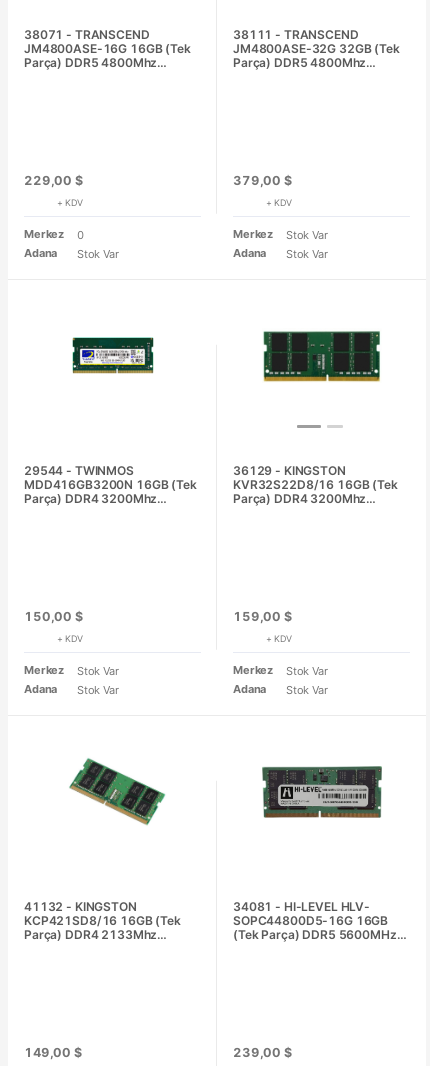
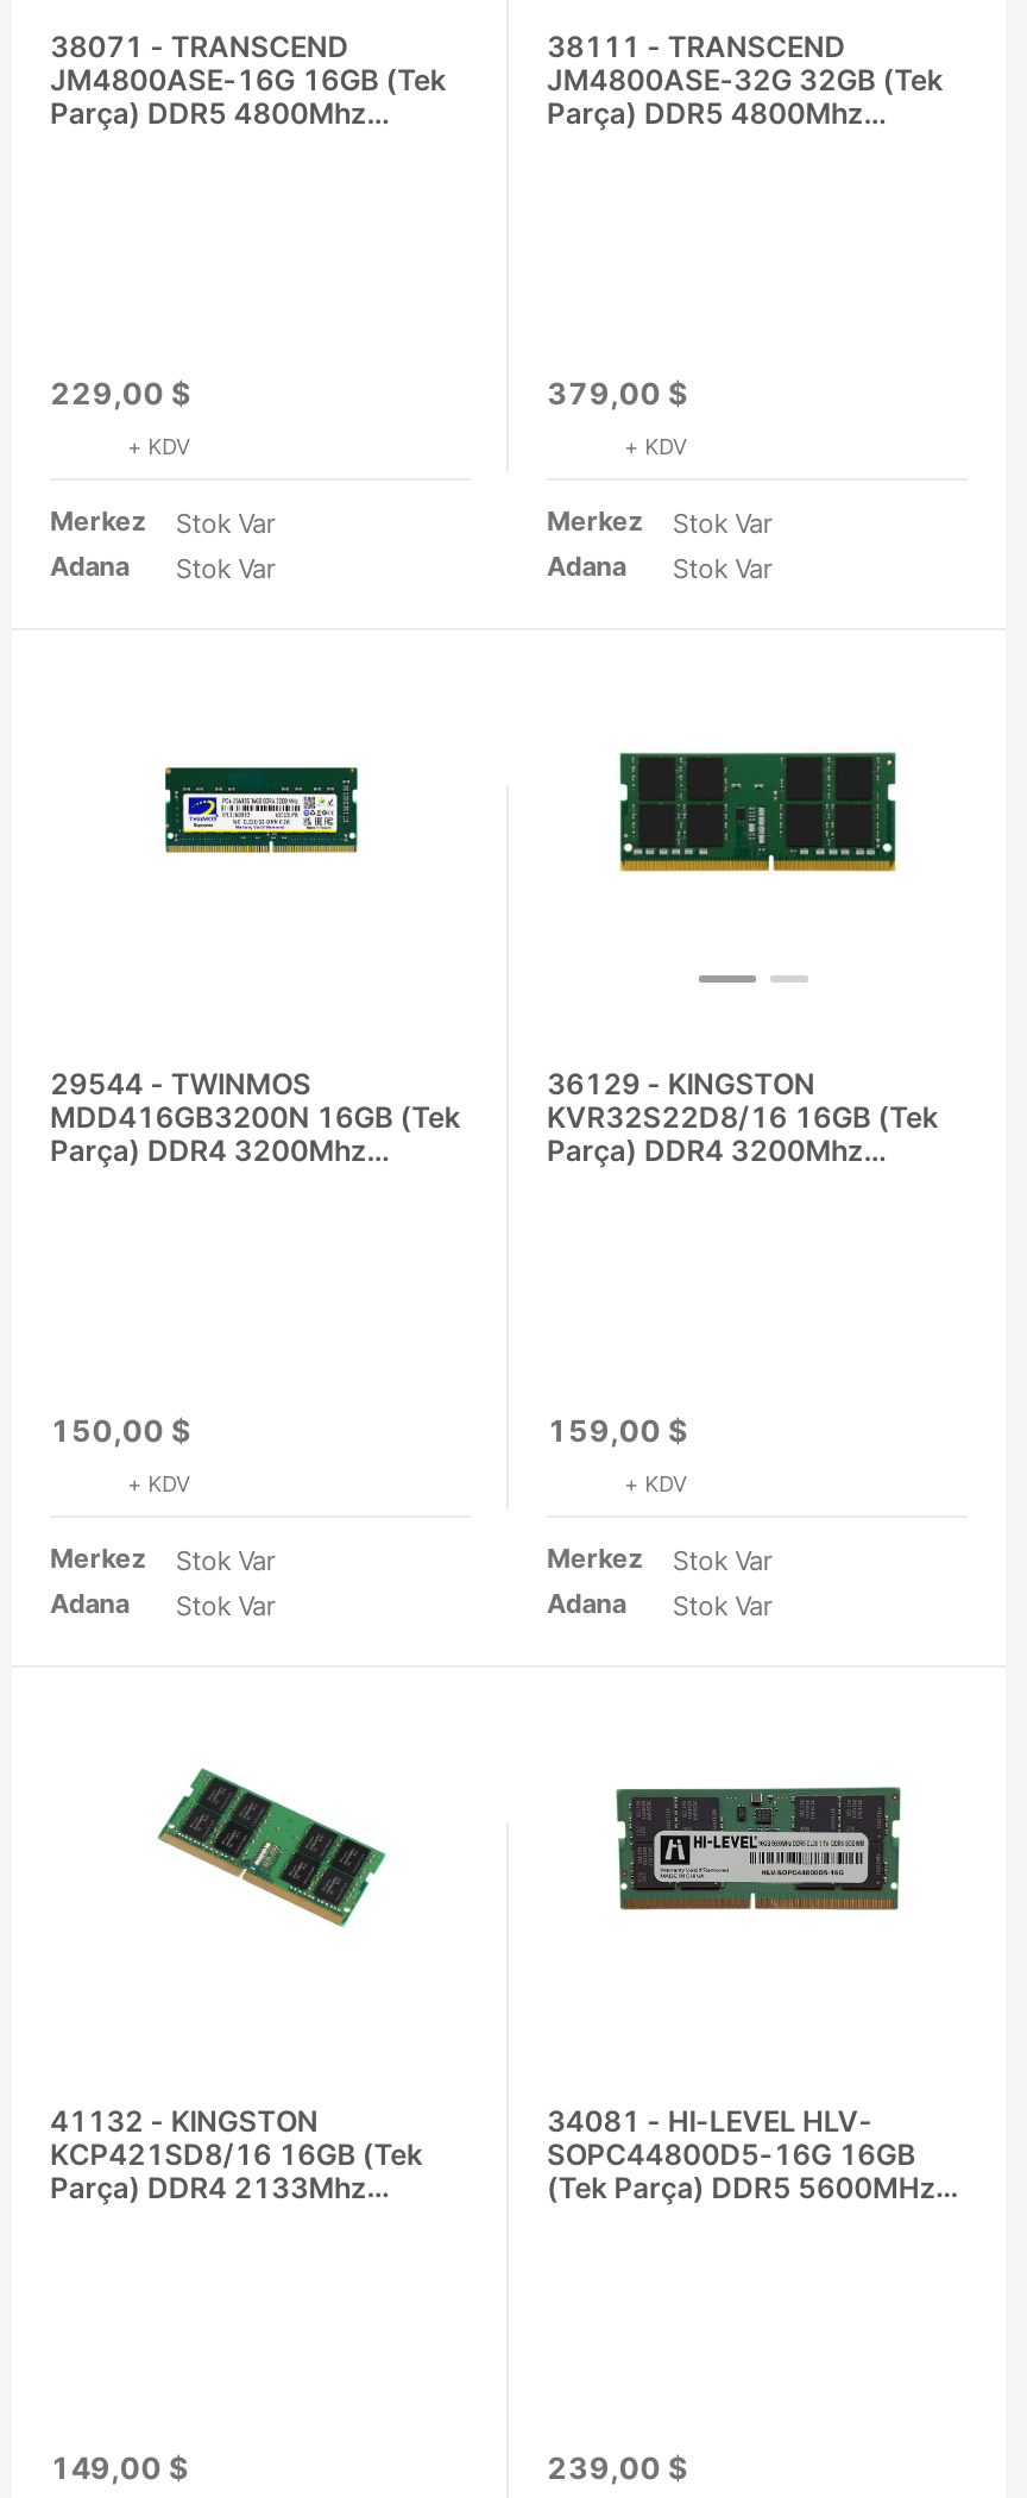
- 0
+ Stok Var
